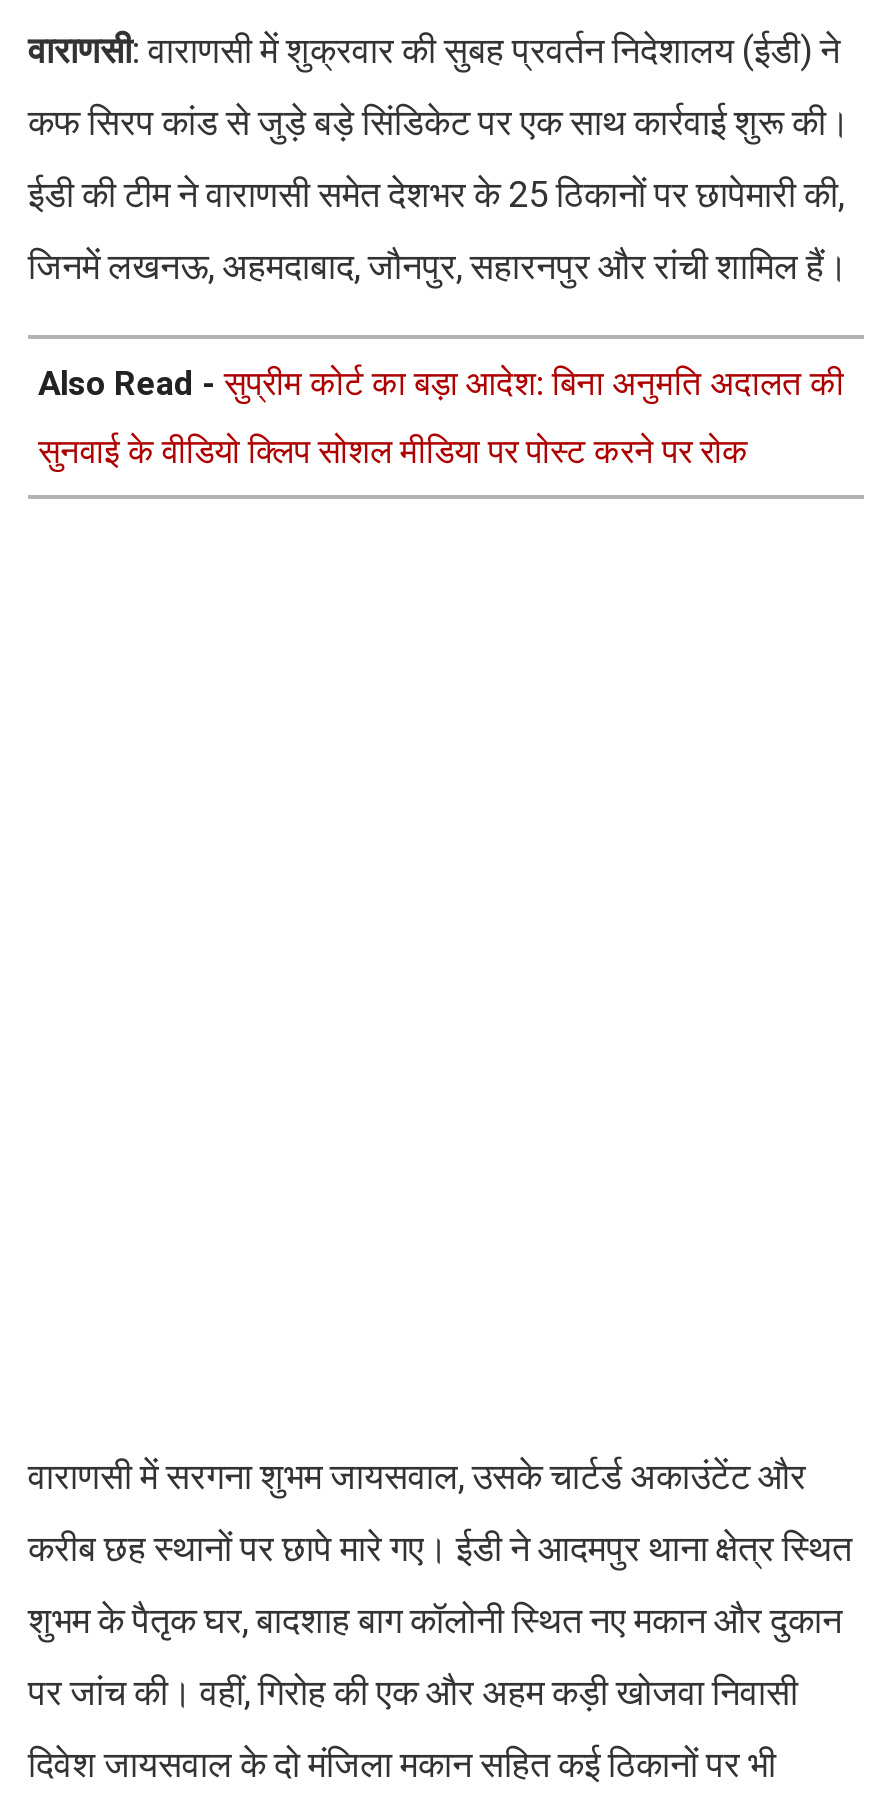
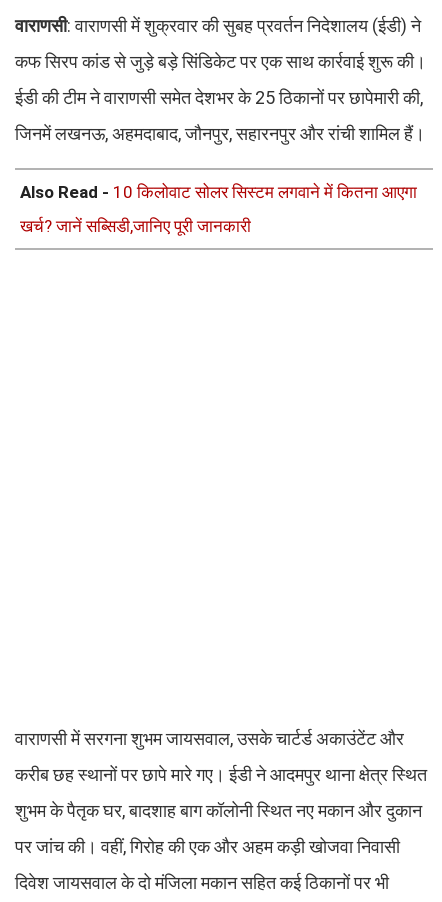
- Also Read - सुप्रीम कोर्ट का बड़ा आदेश: बिना अनुमति अदालत की
+ Also Read - 10 किलोवाट सोलर सिस्टम लगवाने में कितना आएगा

- सुनवाई के वीडियो क्लिप सोशल मीडिया पर पोस्ट करने पर रोक
+ खर्च? जानें सब्सिडी,जानिए पूरी जानकारी
